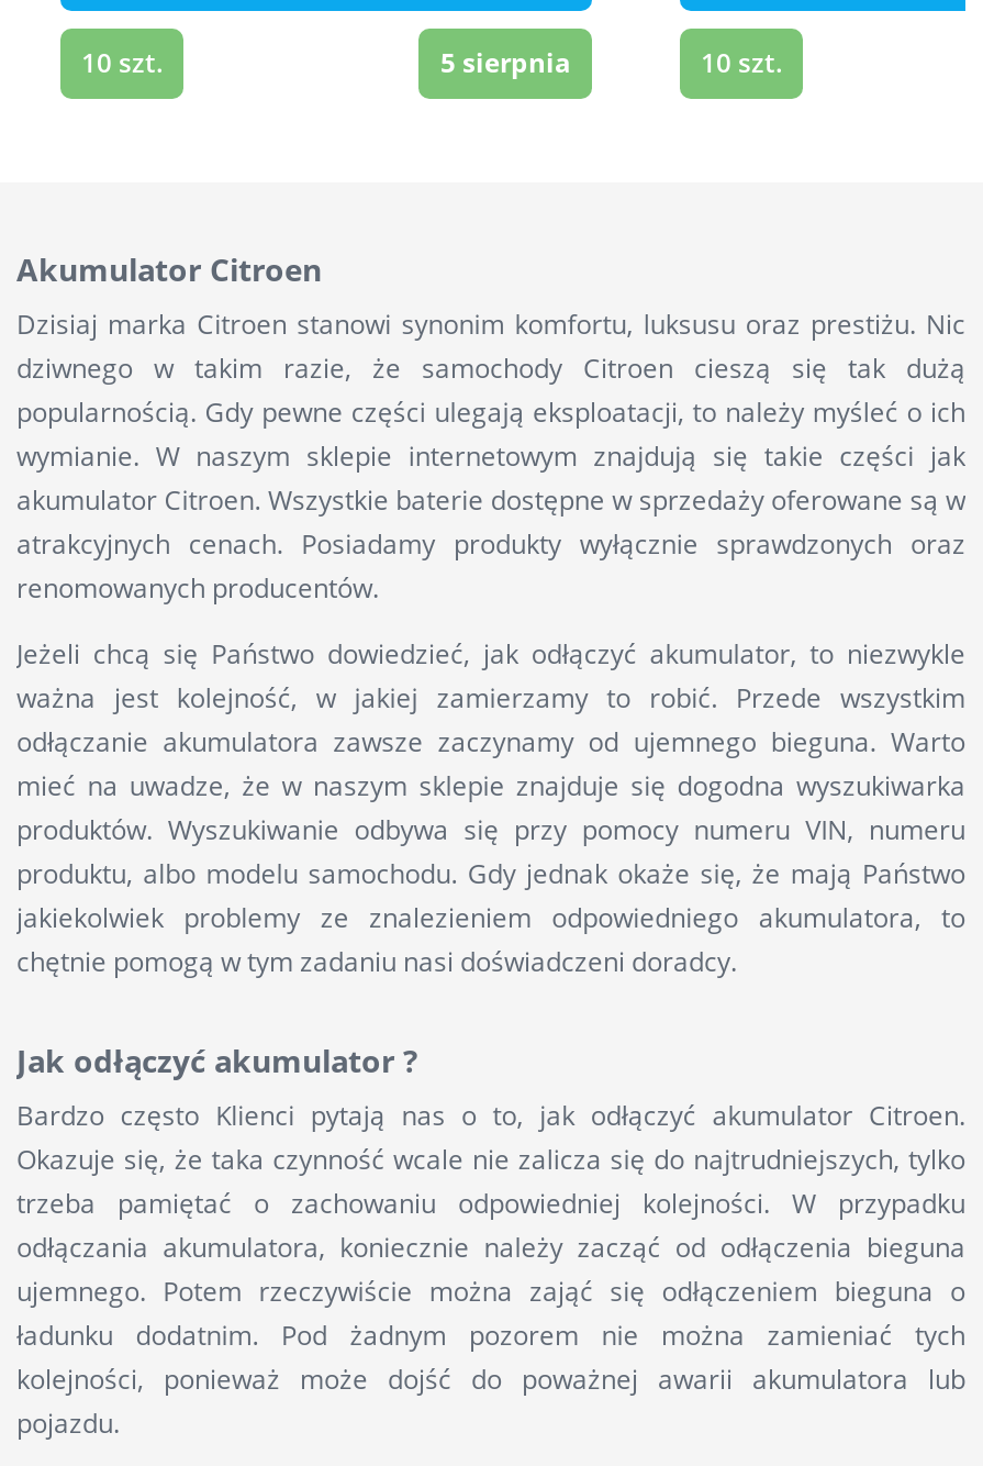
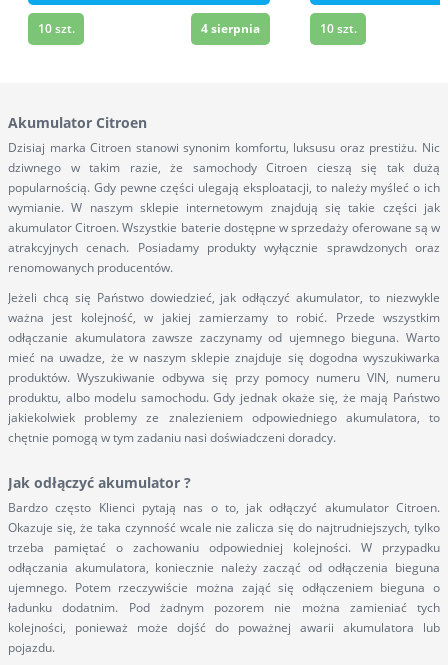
- 5 sierpnia
+ 4 sierpnia
